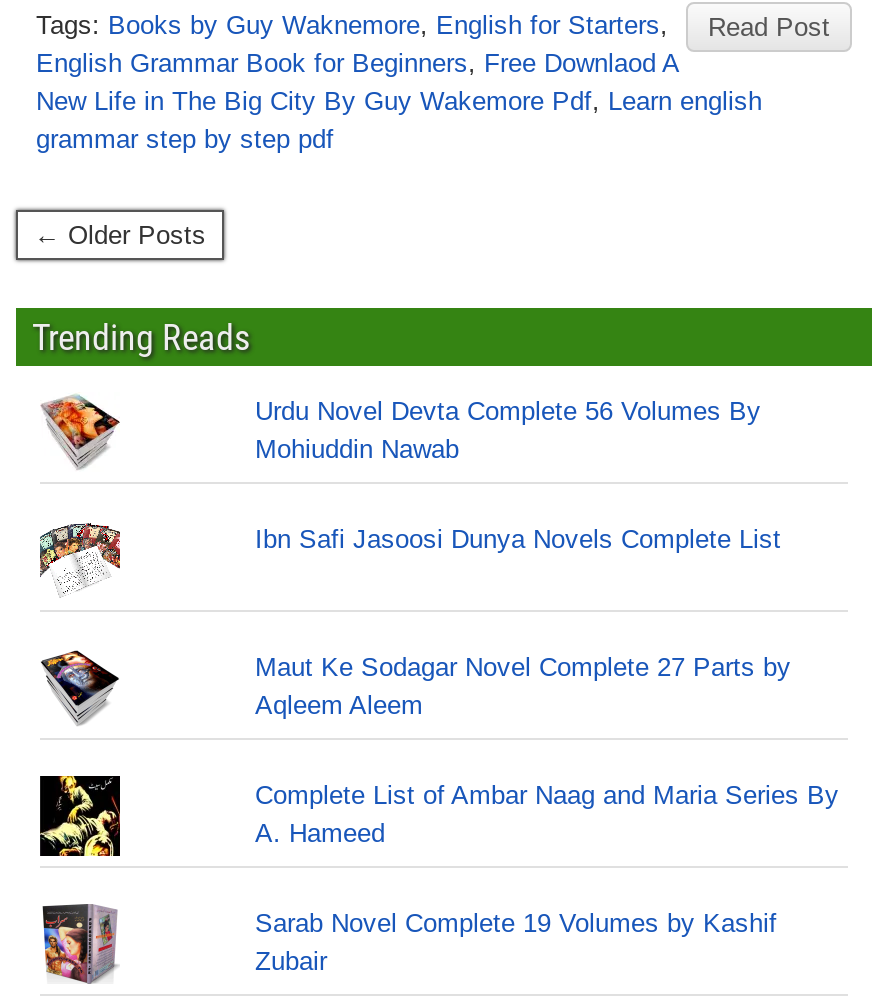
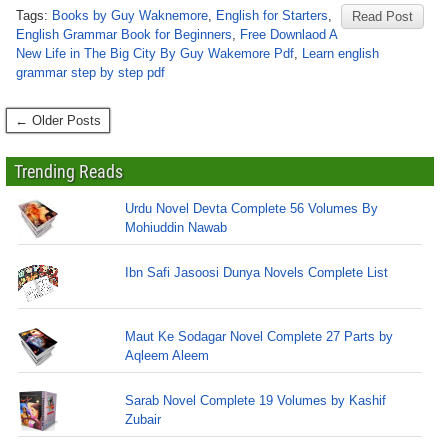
- [image]

- Complete List of Ambar Naag and Maria Series By
- A. Hameed
